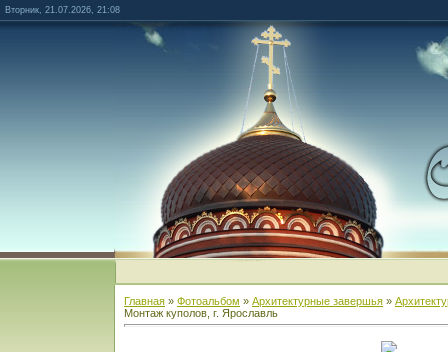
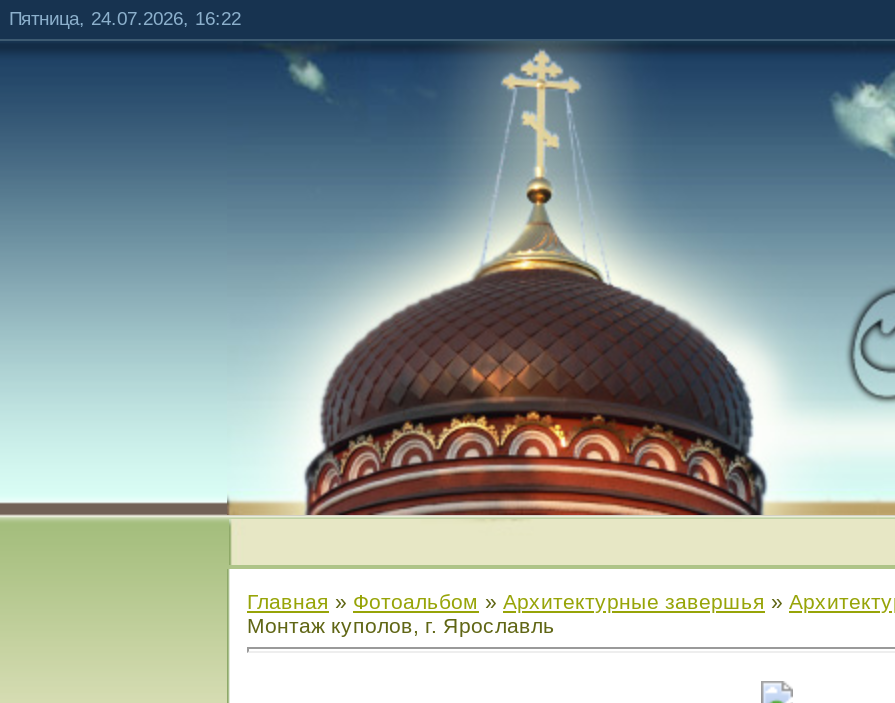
- Вторник, 21.07.2026, 21:08
+ Пятница, 24.07.2026, 16:22
